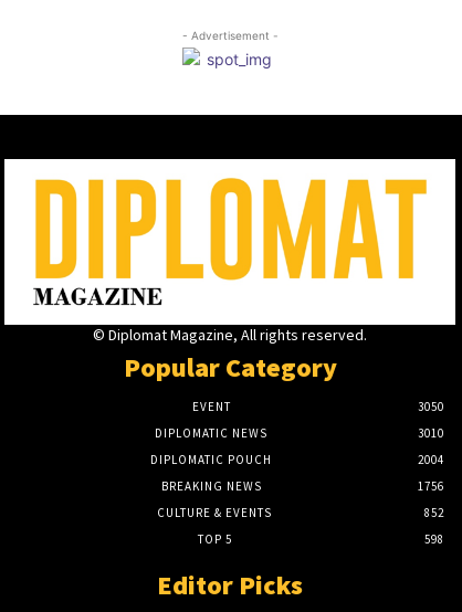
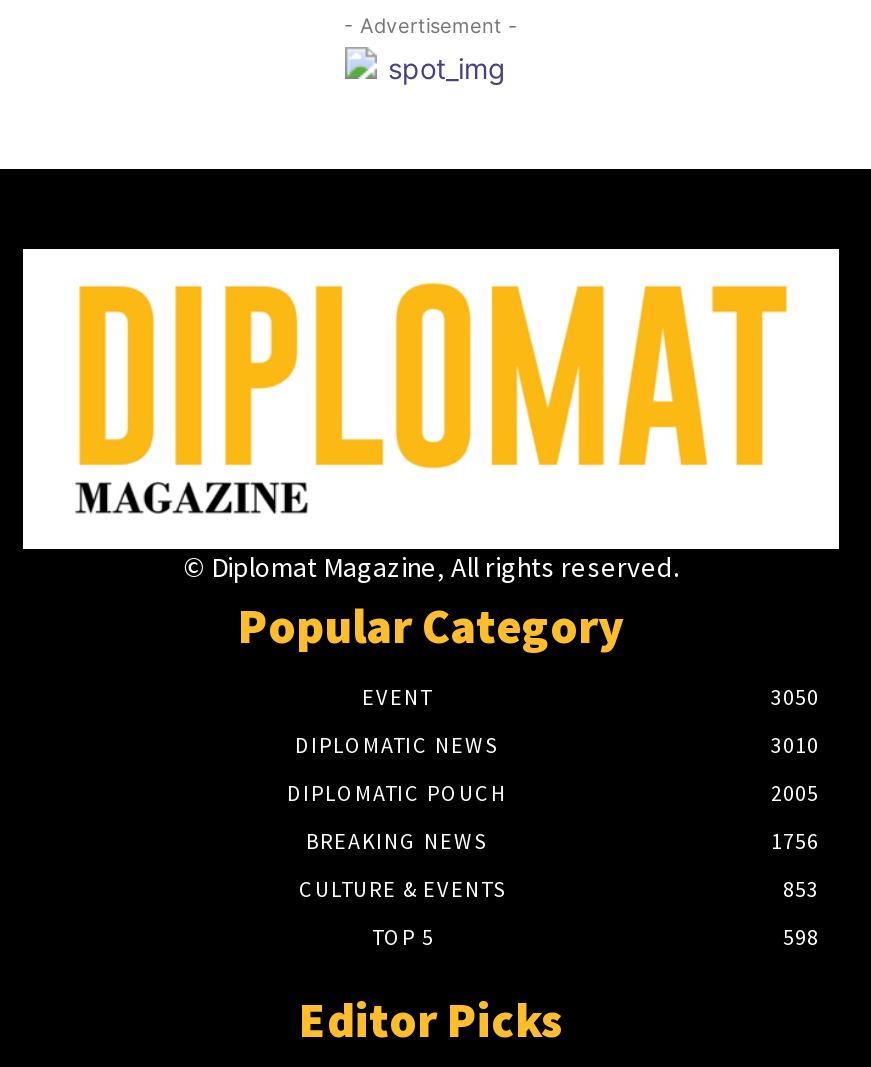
- 2004
+ 2005

- 852
+ 853
